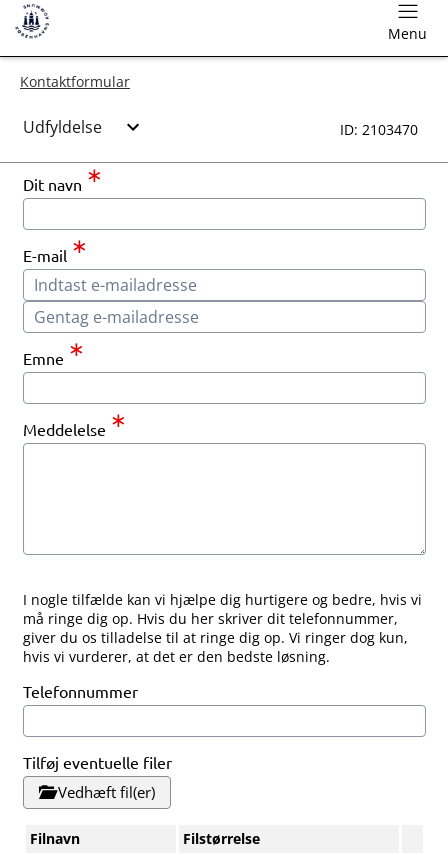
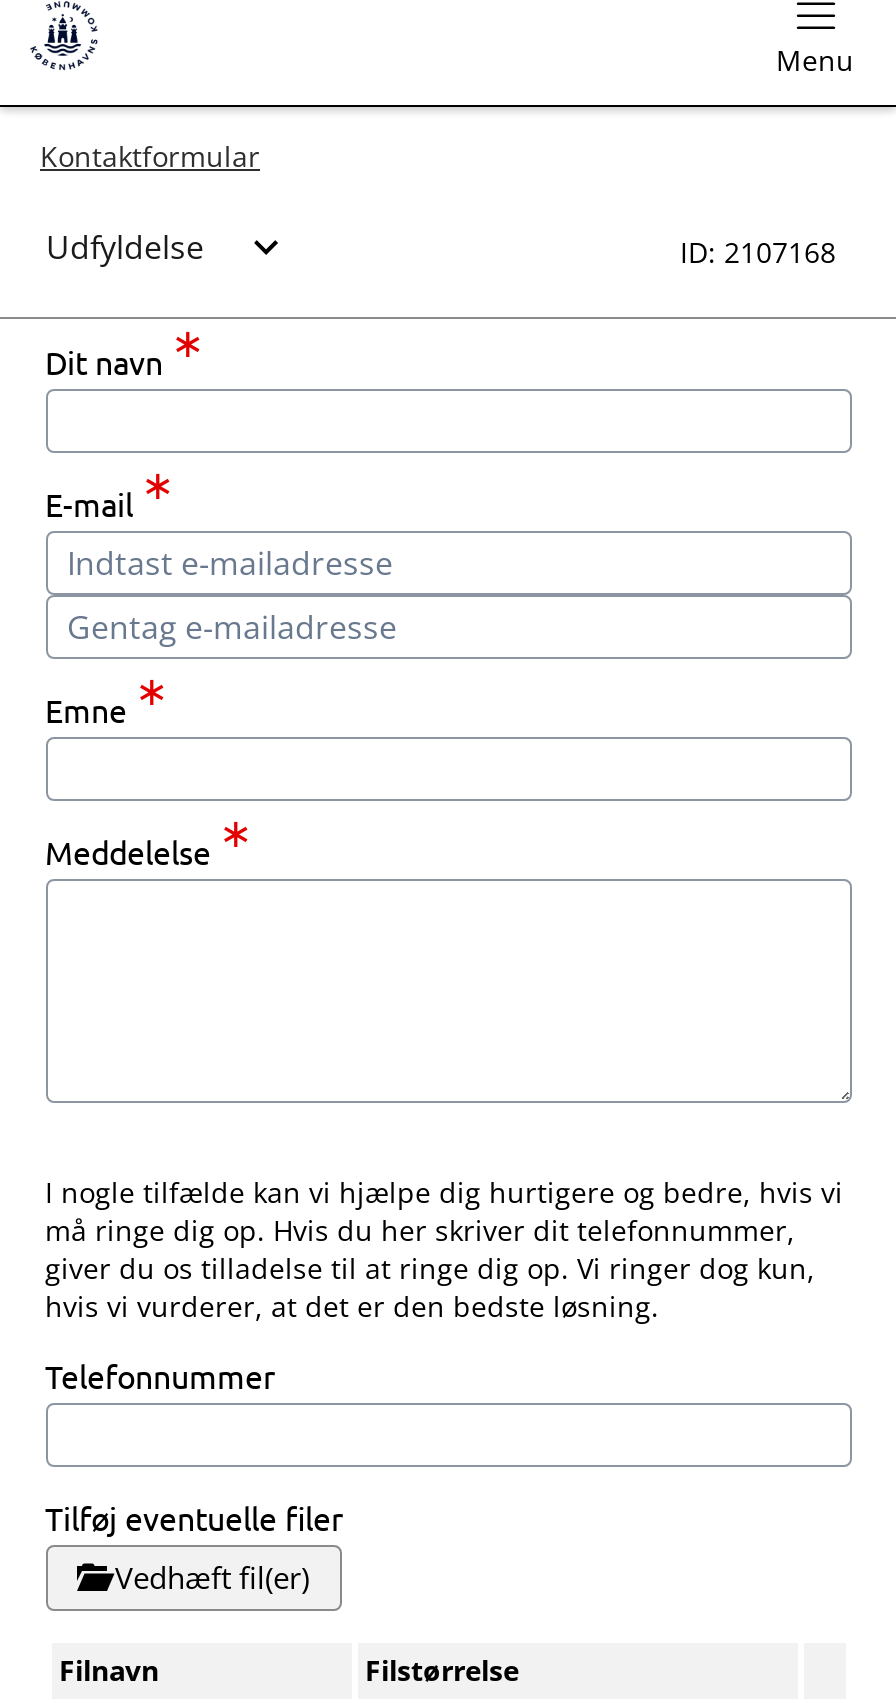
- ID: 2103470
+ ID: 2107168
